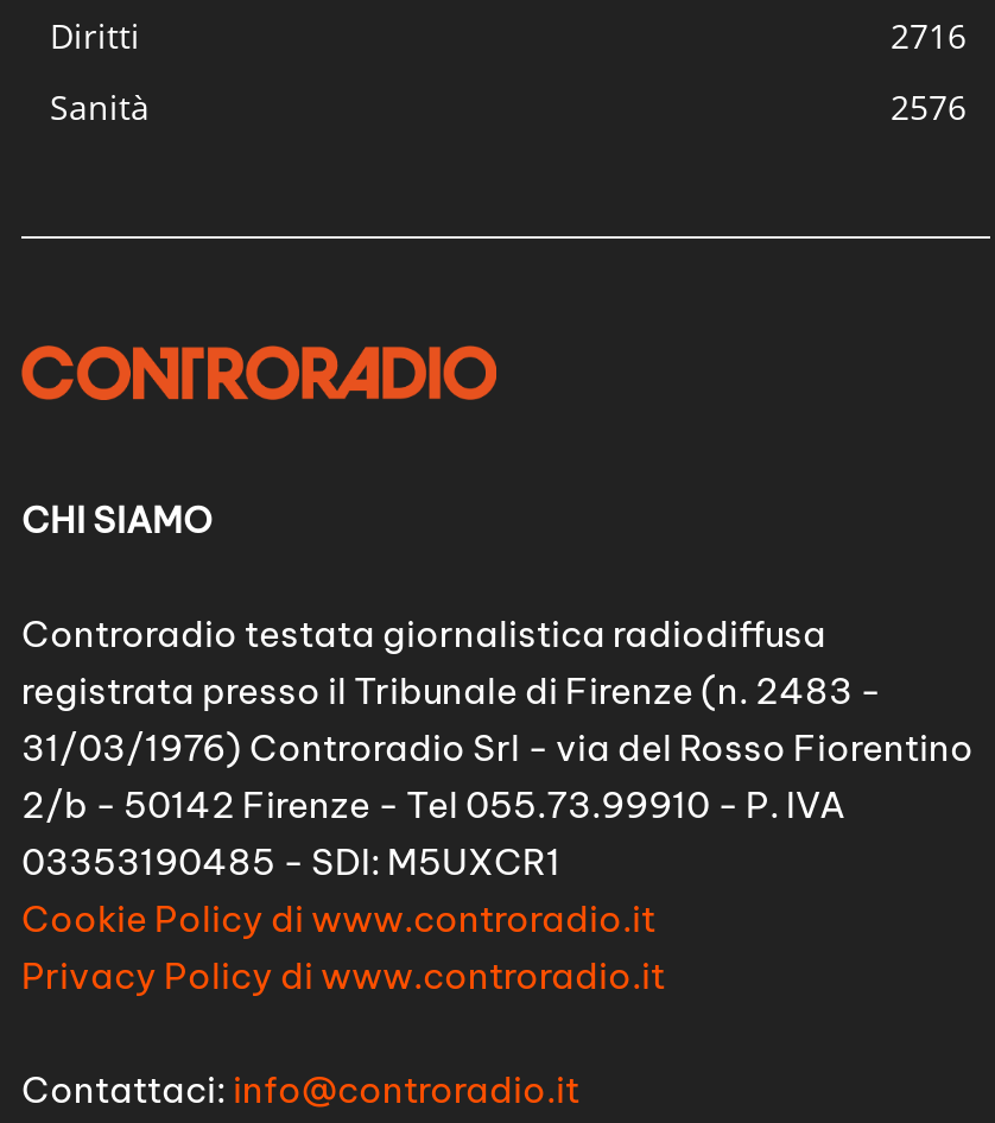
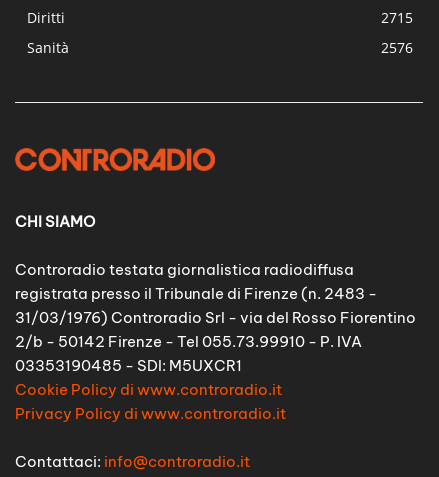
- 2716
+ 2715
